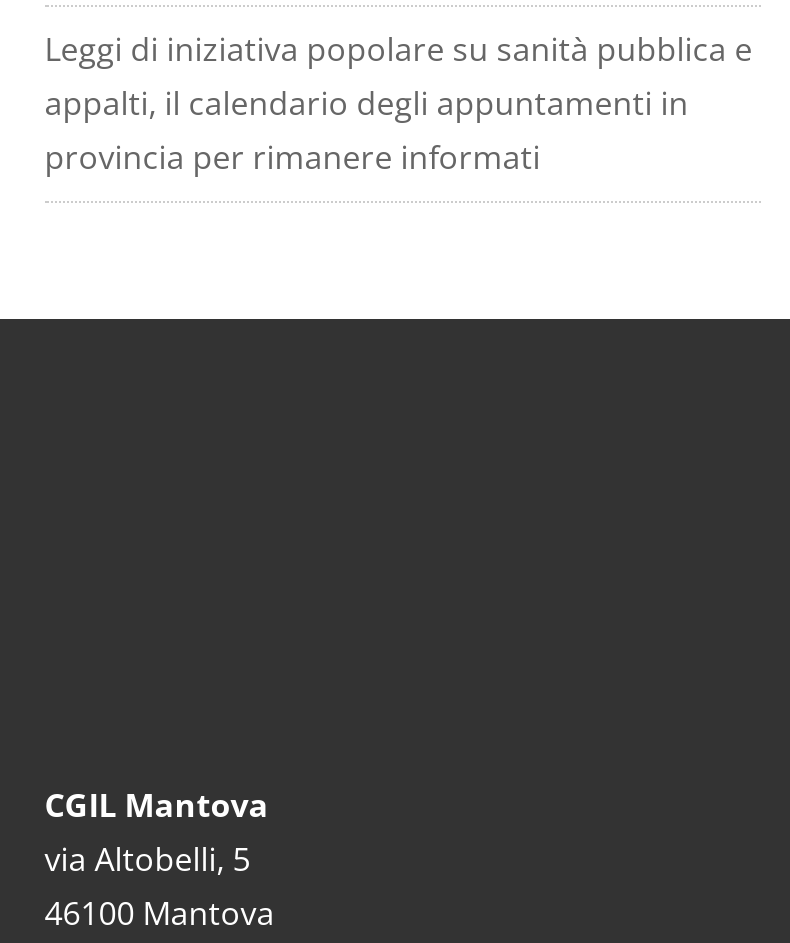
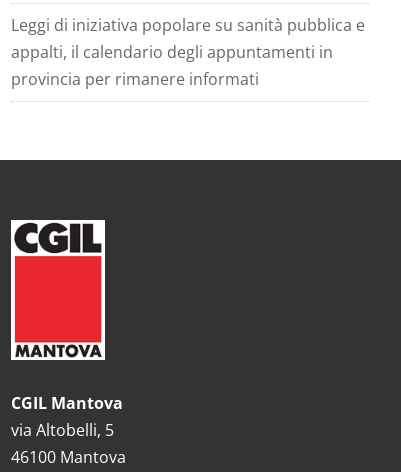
+ [image]
